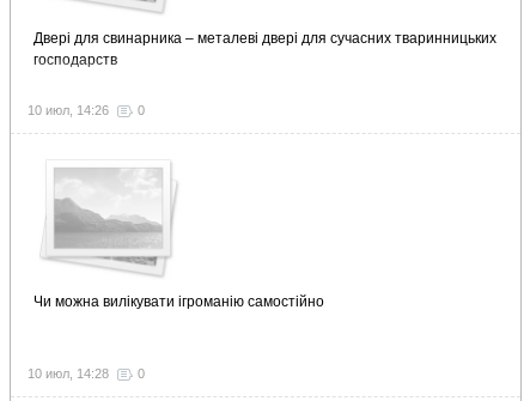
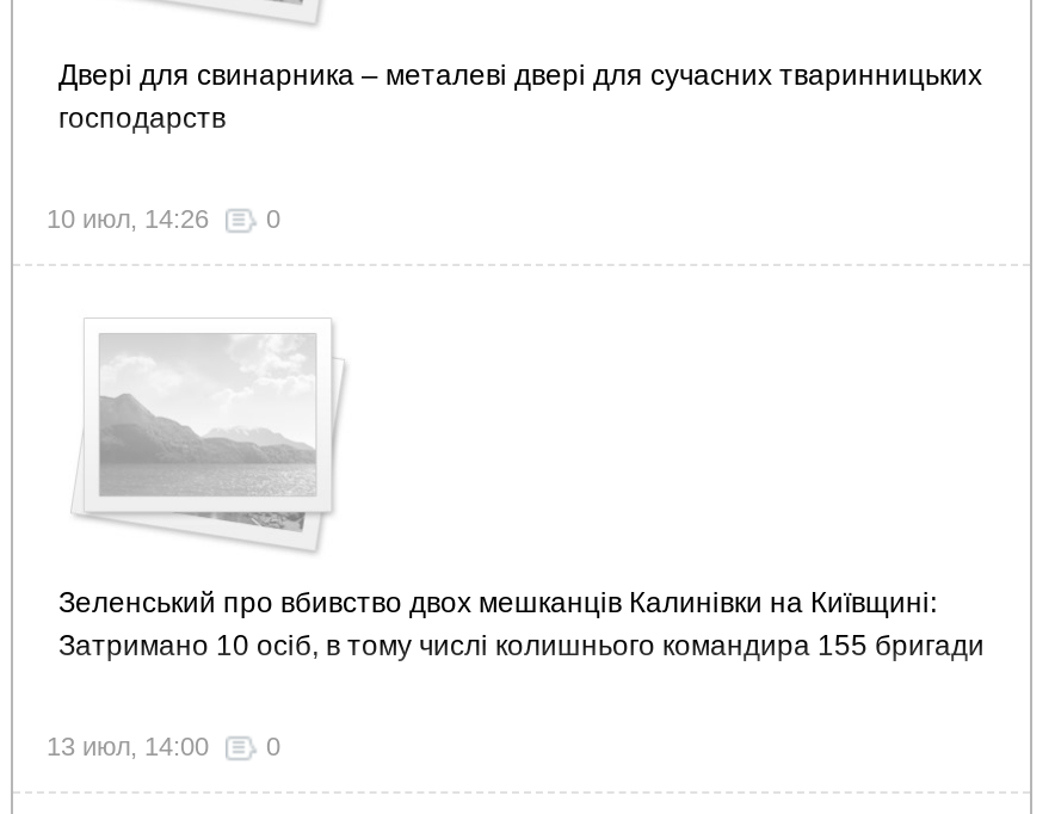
- Чи можна вилікувати ігроманію самостійно
+ Зеленський про вбивство двох мешканців Калинівки на Київщині:
+ Затримано 10 осіб, в тому числі колишнього командира 155 бригади

- 10 июл, 14:28 0
+ 13 июл, 14:00 0
